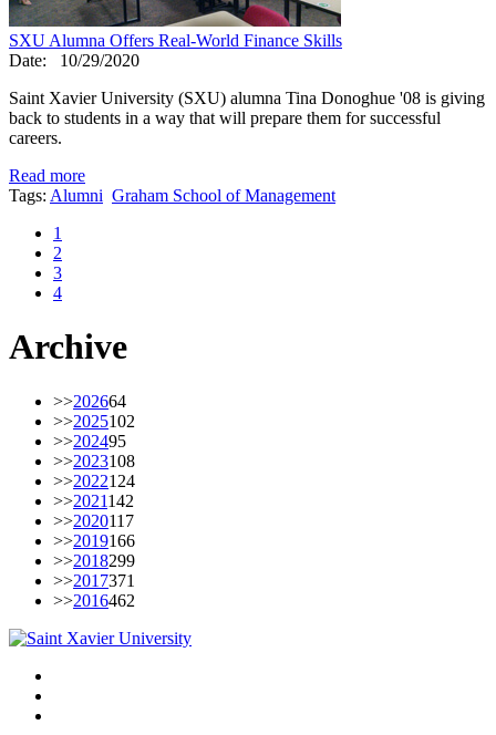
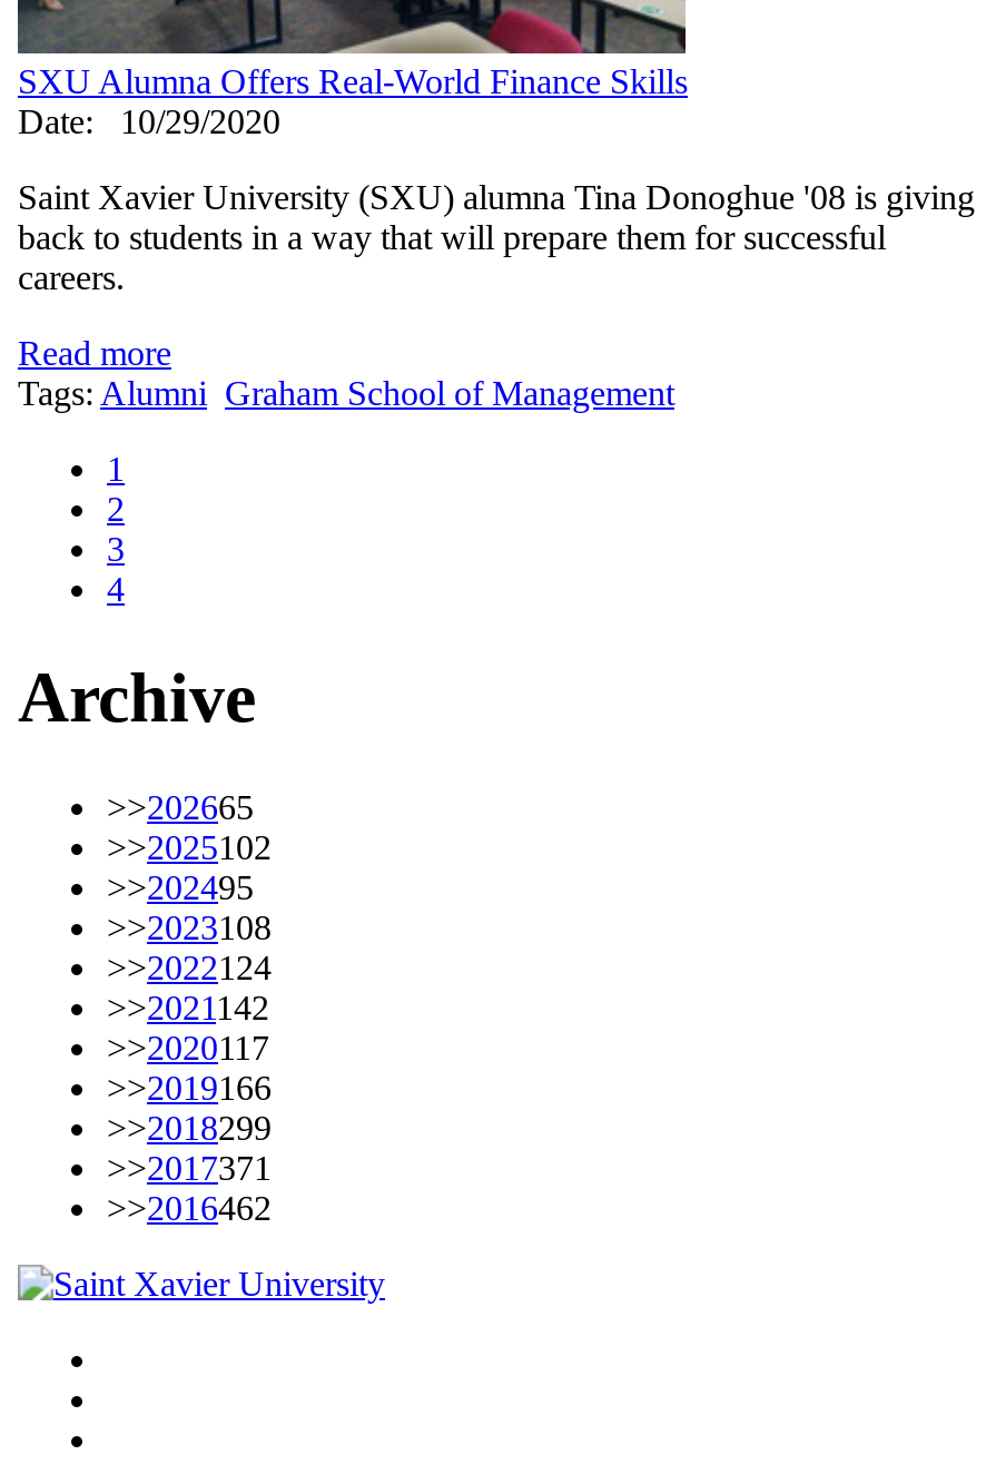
- >>202664
+ >>202665
